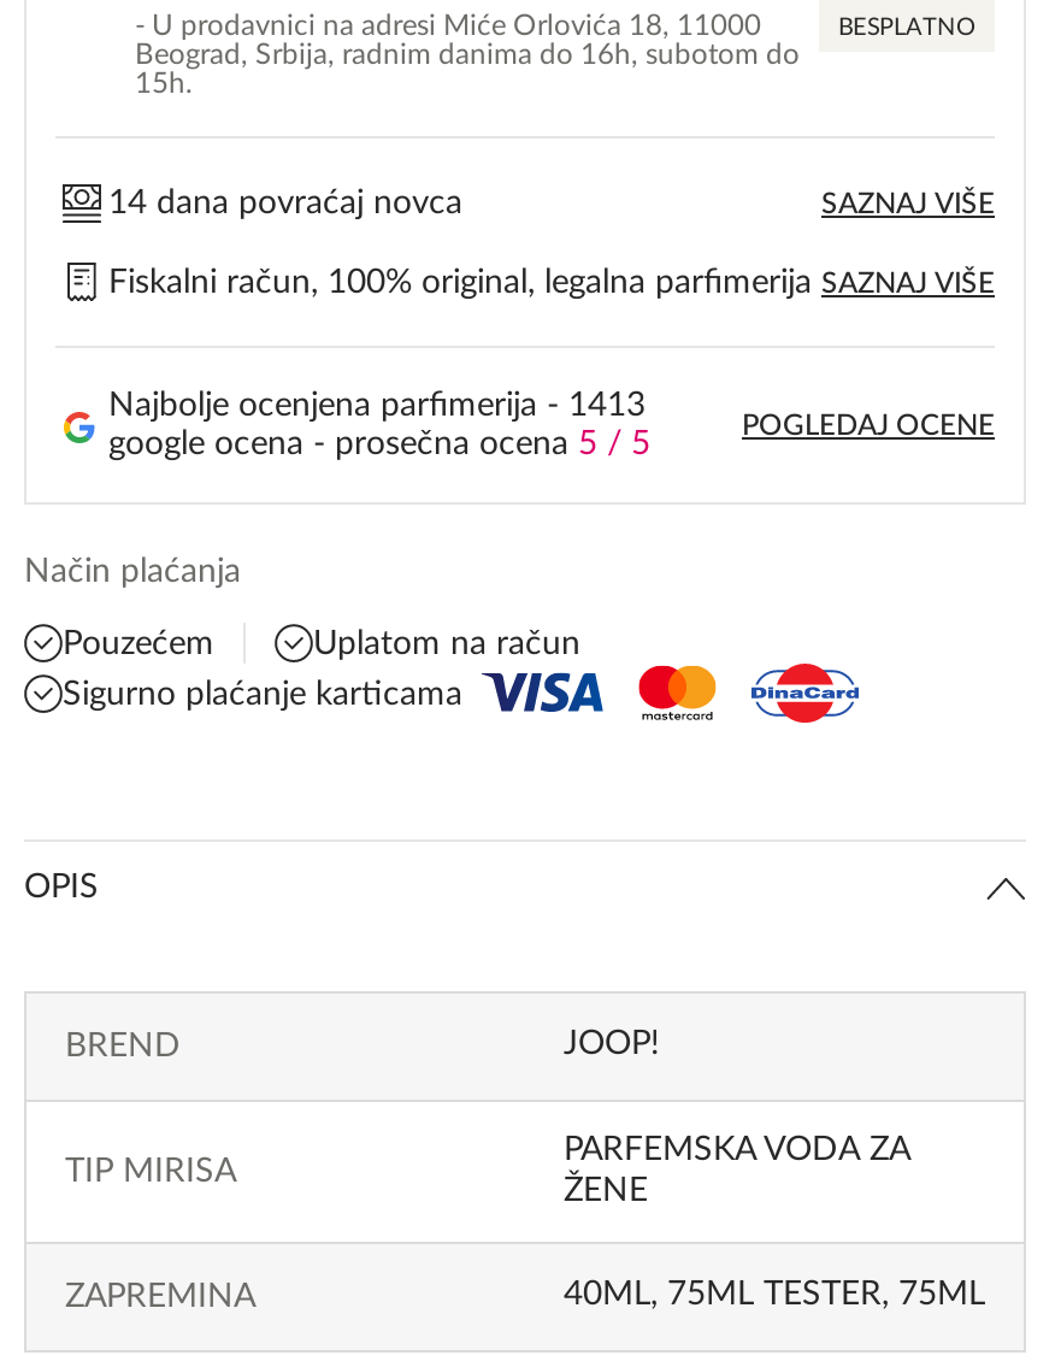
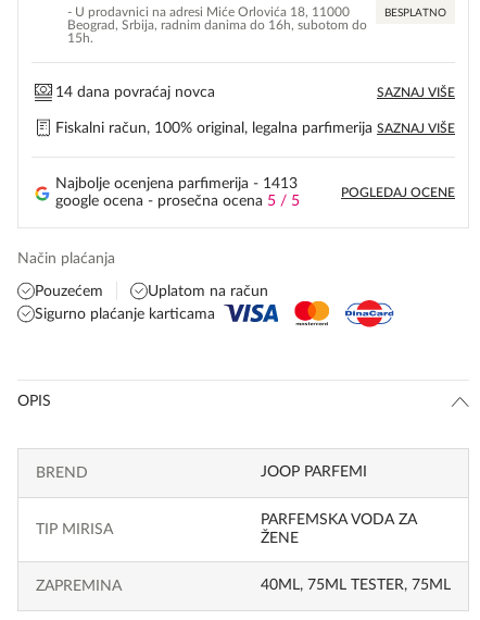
- JOOP!
+ JOOP PARFEMI
